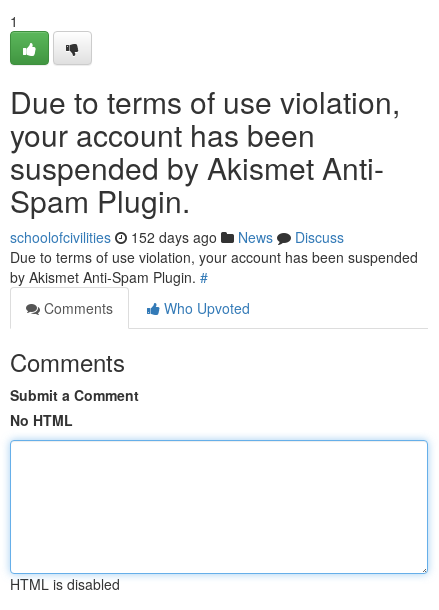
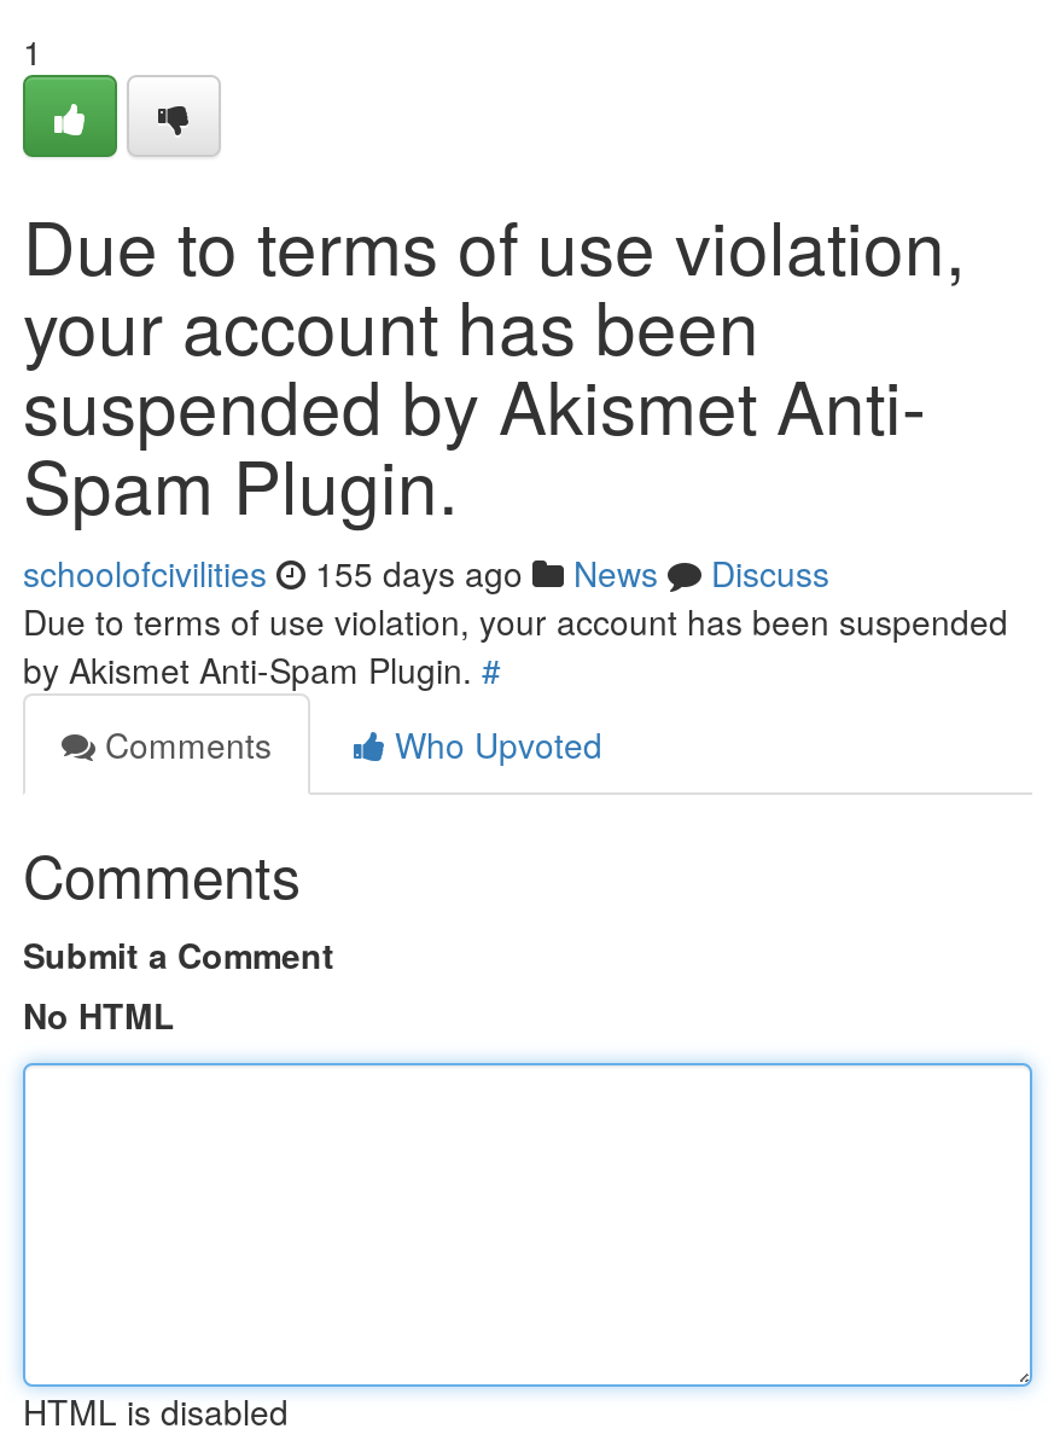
- schoolofcivilities 152 days ago News Discuss
+ schoolofcivilities 155 days ago News Discuss
